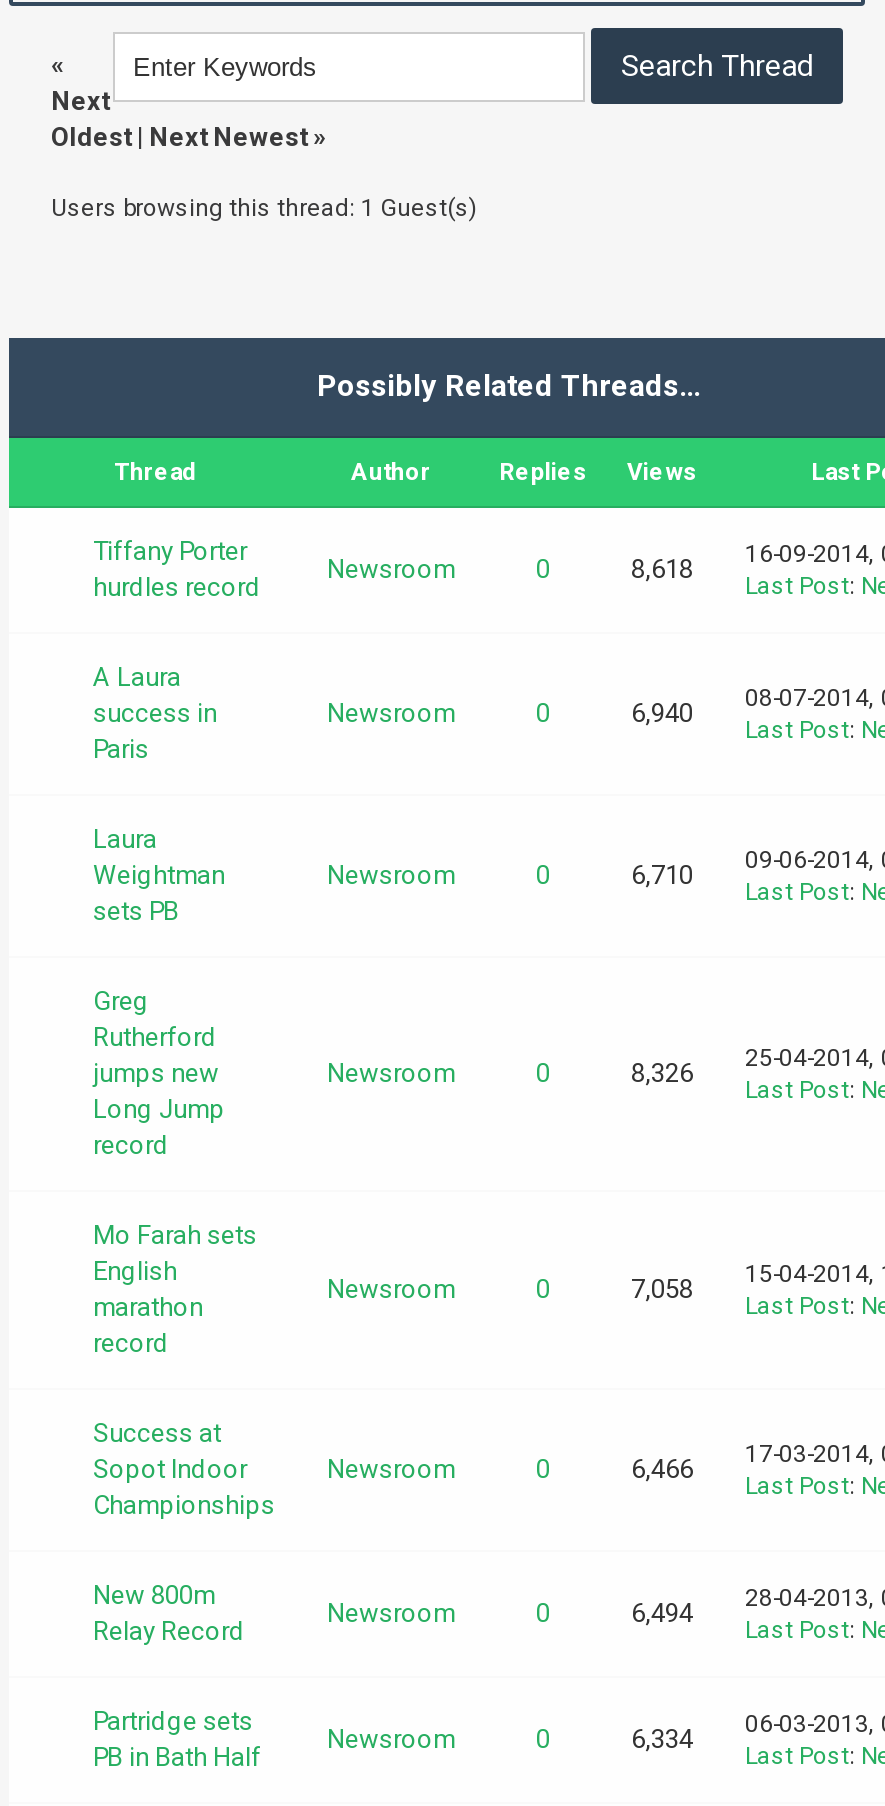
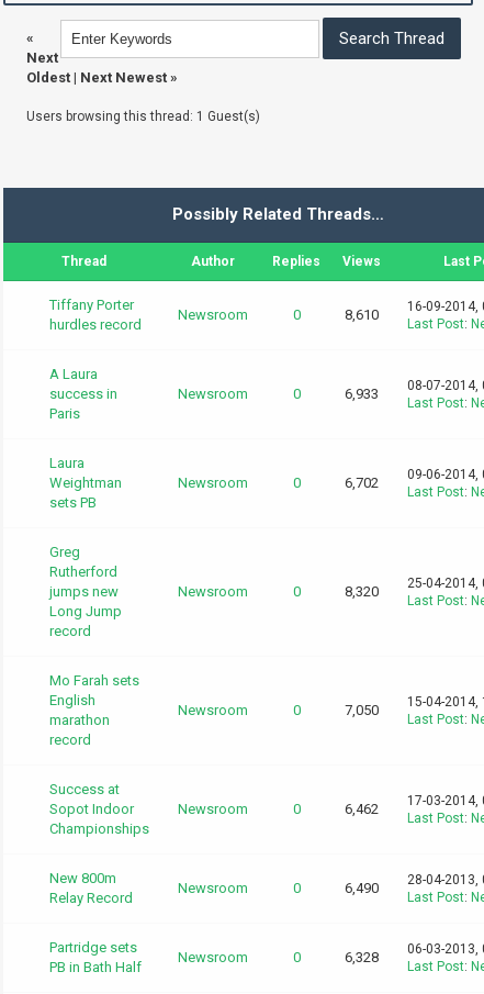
- 8,618
+ 8,610

- 6,940
+ 6,933

- 6,710
+ 6,702

- 8,326
+ 8,320

- 7,058
+ 7,050

- 6,466
+ 6,462

- 6,494
+ 6,490

- 6,334
+ 6,328
